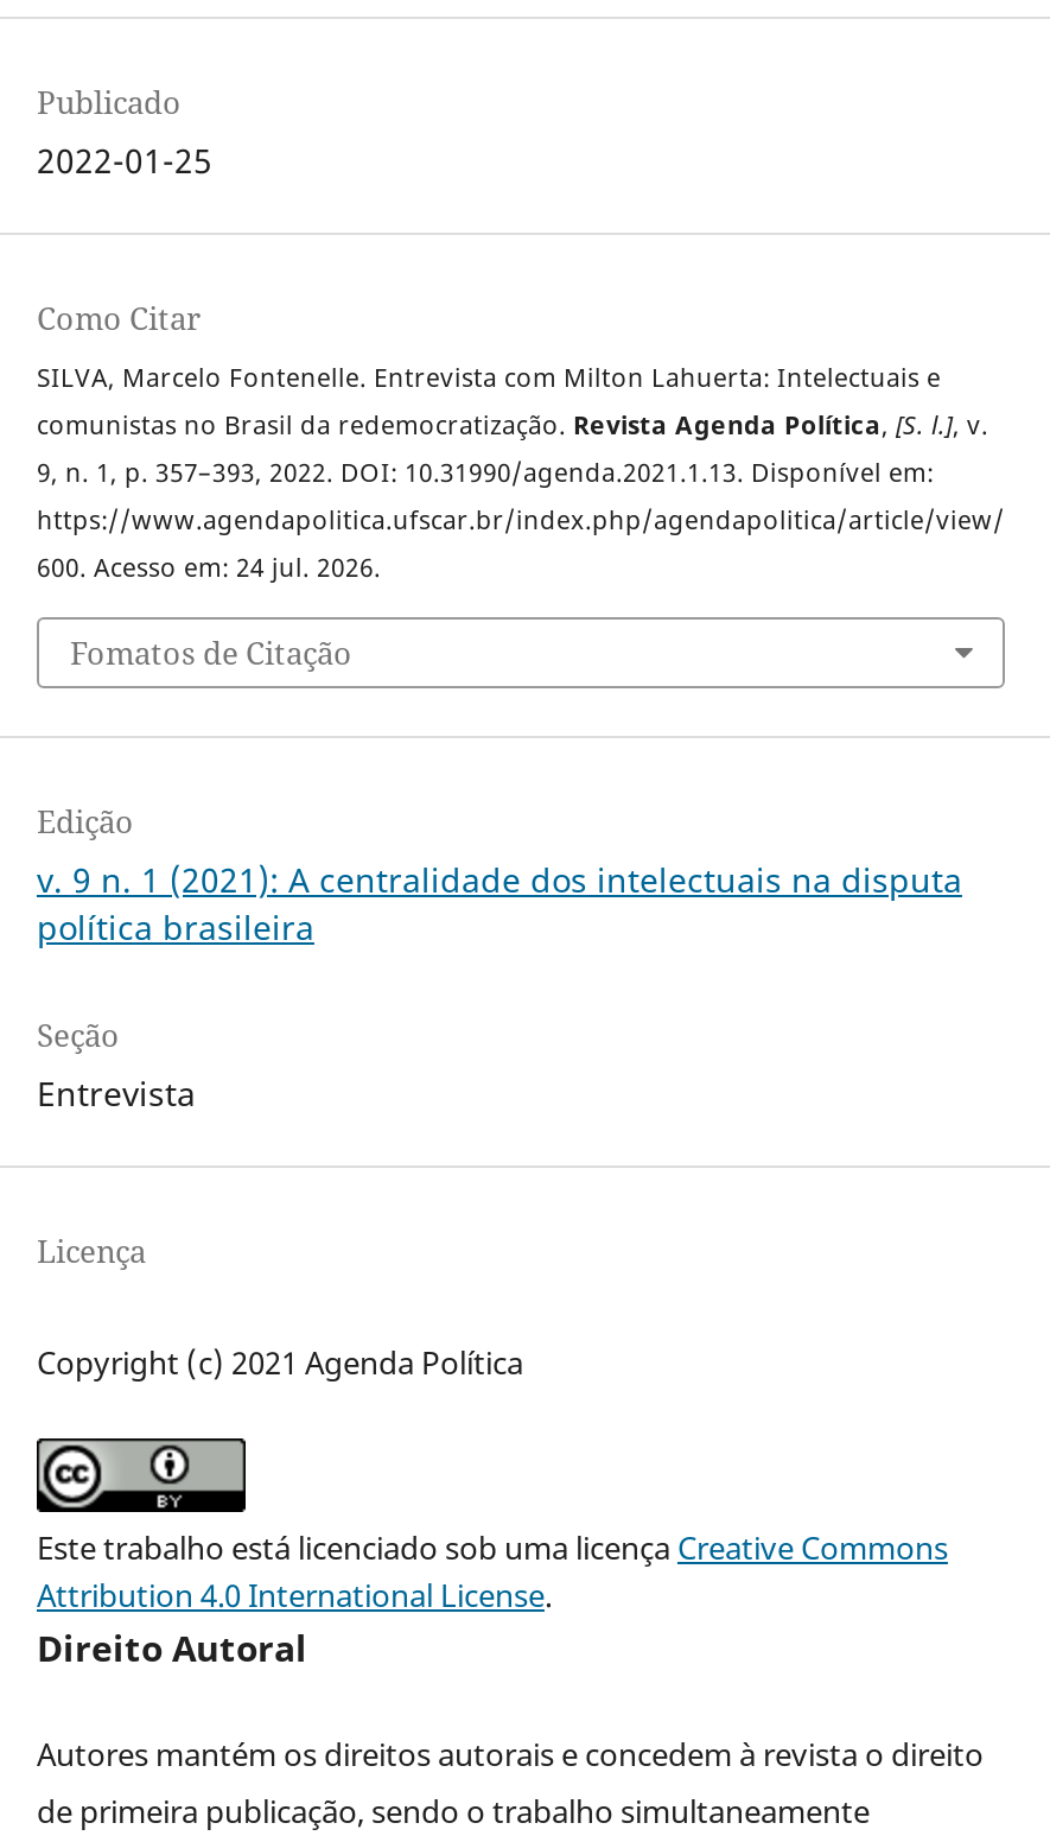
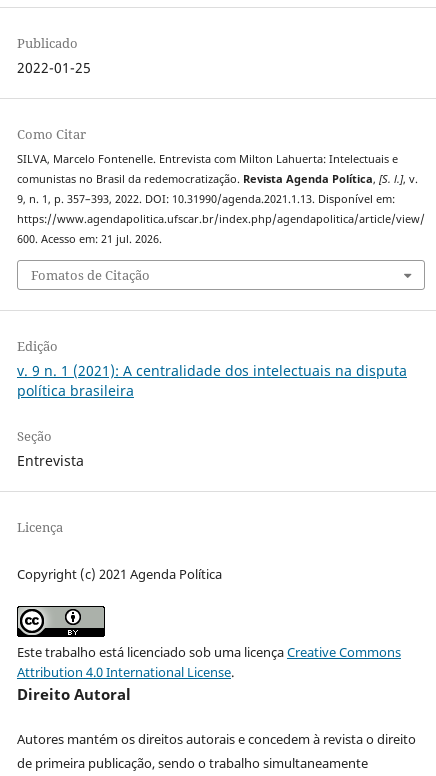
- 600. Acesso em: 24 jul. 2026.
+ 600. Acesso em: 21 jul. 2026.
